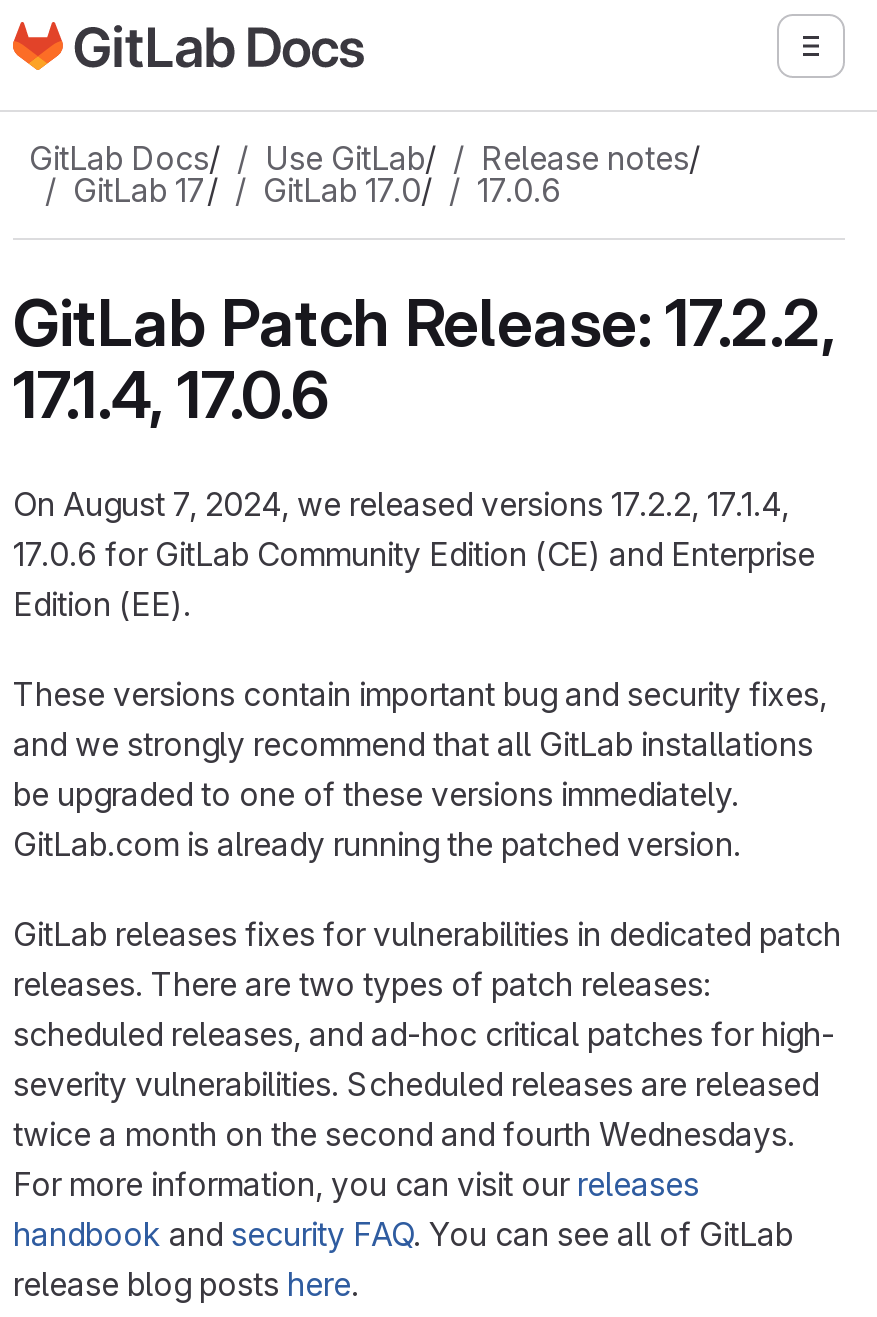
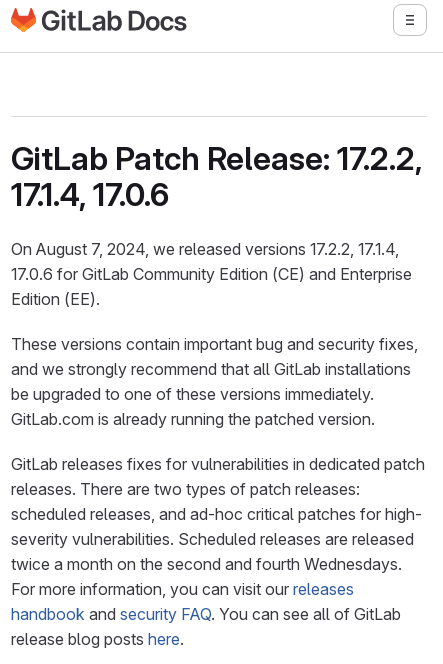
- GitLab Docs/
- Use GitLab/
- Release notes/
- GitLab 17/
- GitLab 17.0/
- 17.0.6
